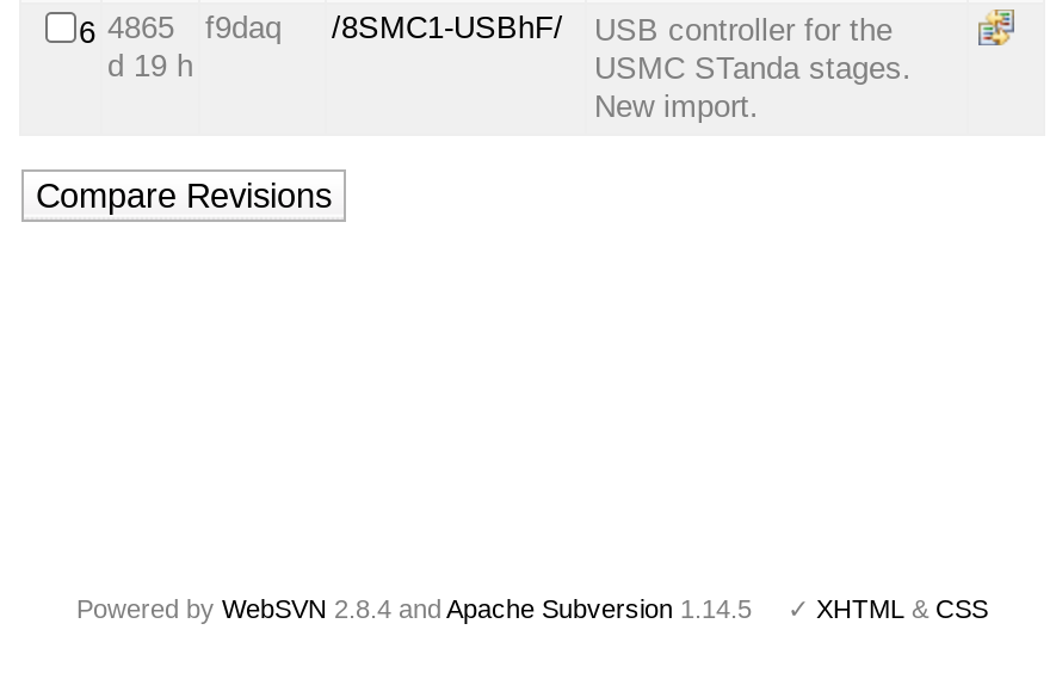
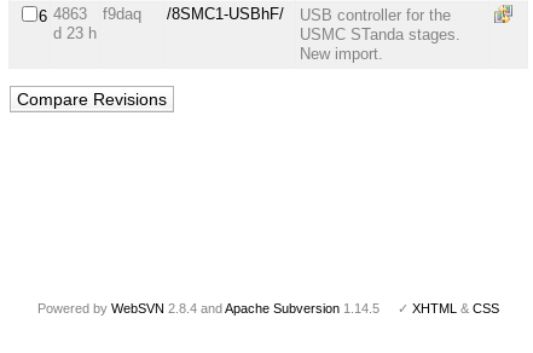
- 6 4865 f9daq /8SMC1-USBhF/ USB controller for the
+ 6 4863 f9daq /8SMC1-USBhF/ USB controller for the

- d 19 h
+ d 23 h
